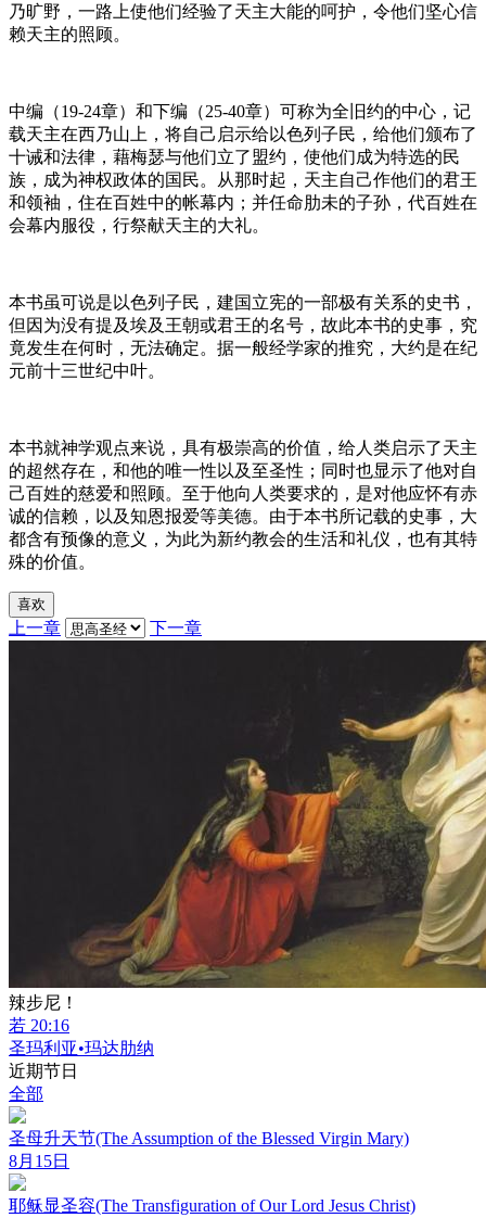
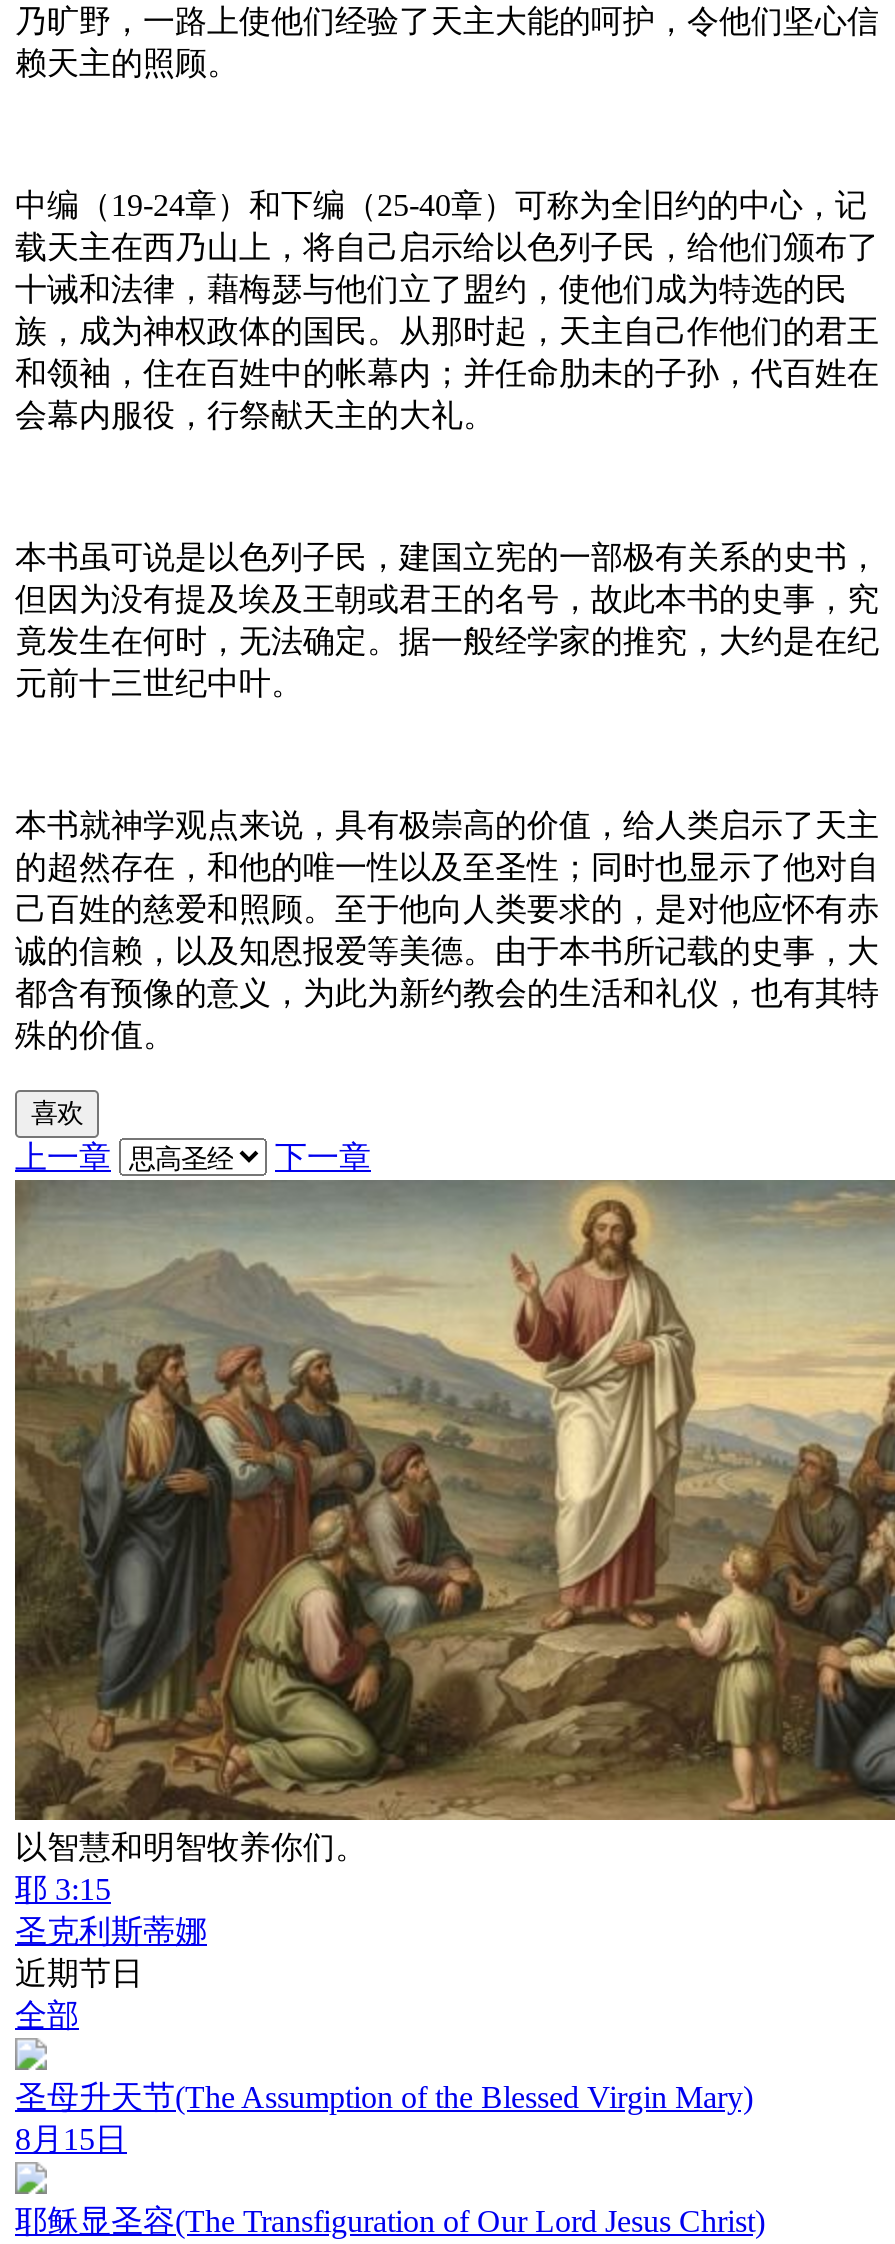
- [image]
- 辣步尼！
- 若 20:16
- 圣玛利亚•玛达肋纳
+ [image]
+ 以智慧和明智牧养你们。
+ 耶 3:15
+ 圣克利斯蒂娜
